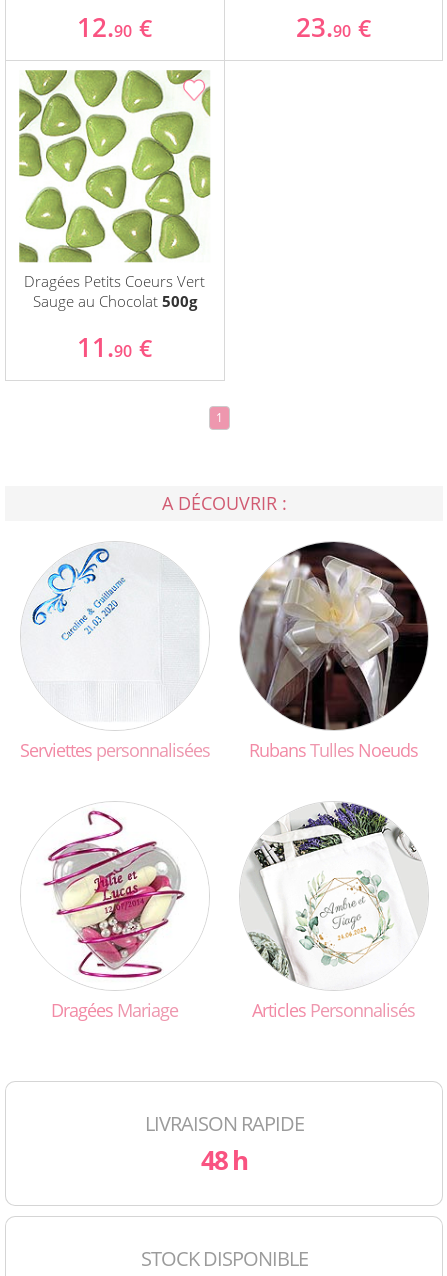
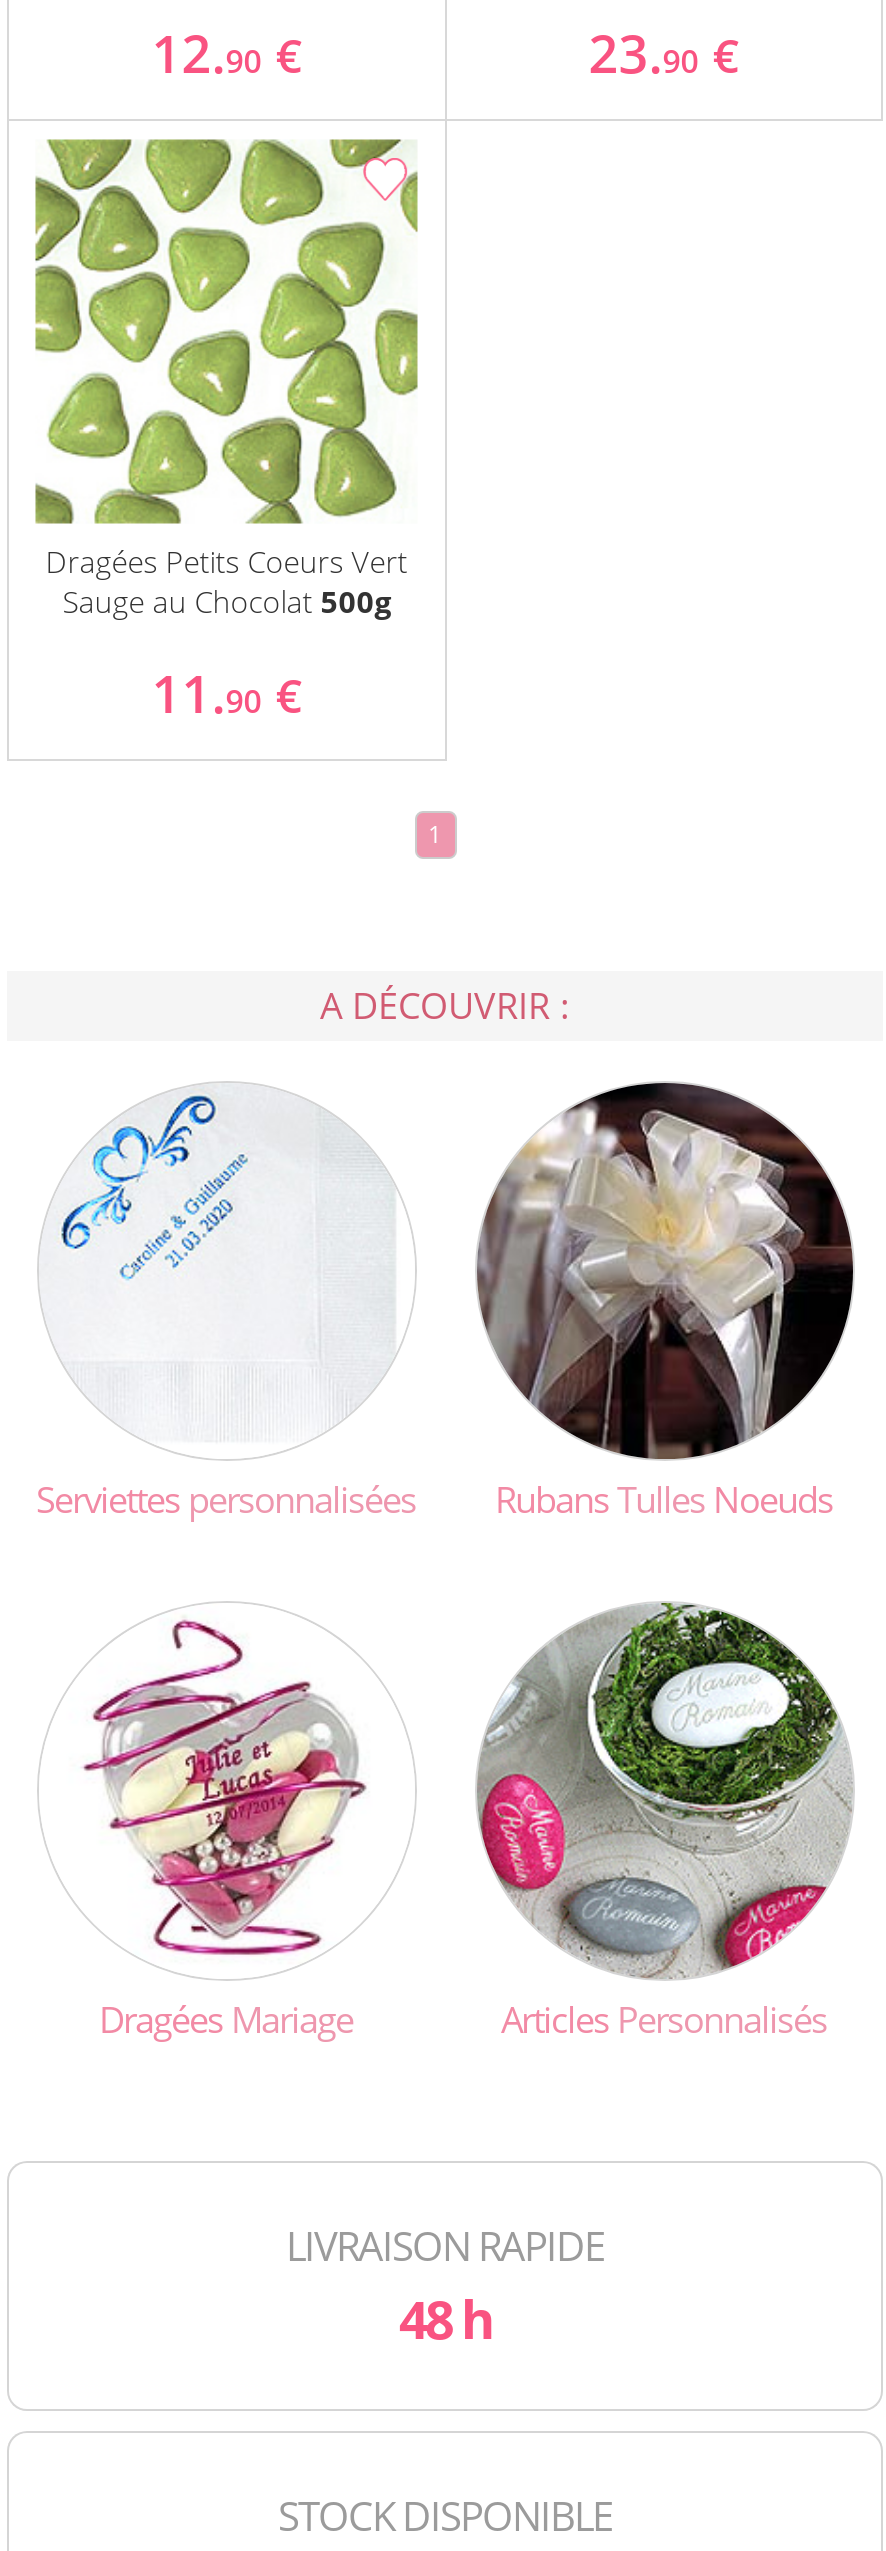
- [image]
+ [image]
